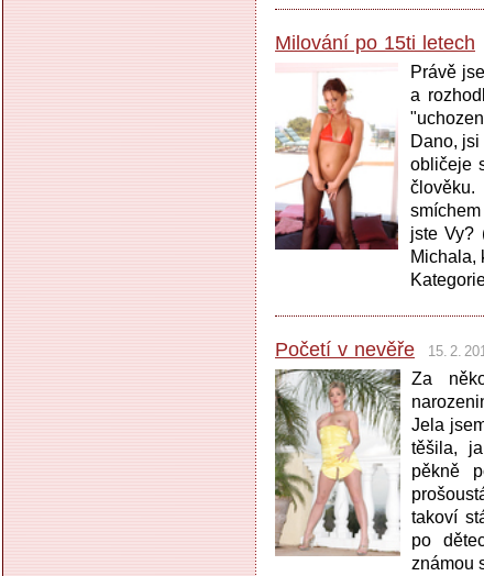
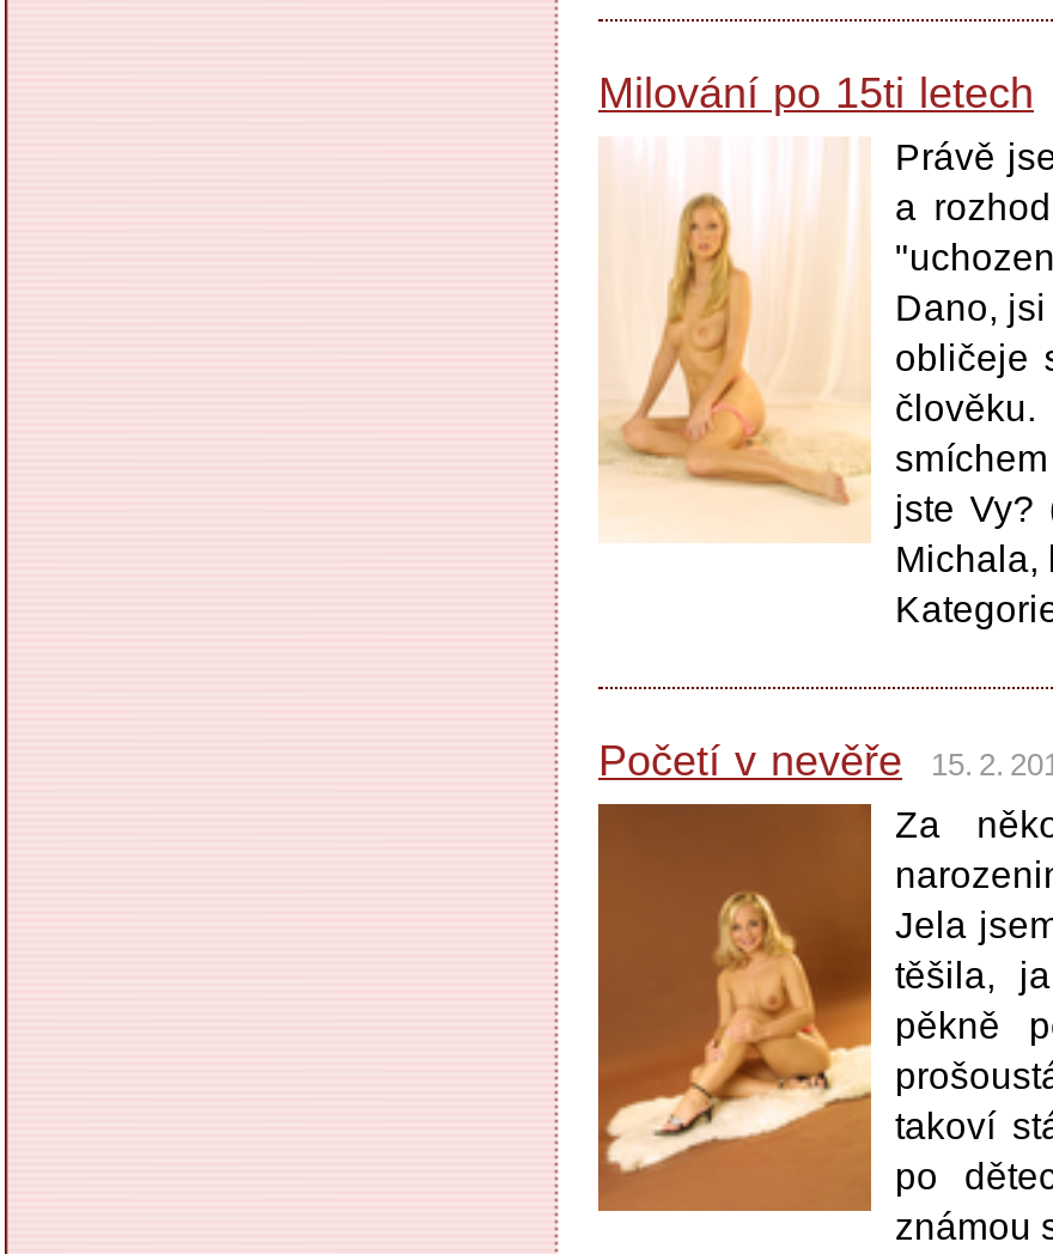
- [image]
+ [image]

- [image]
+ [image]
